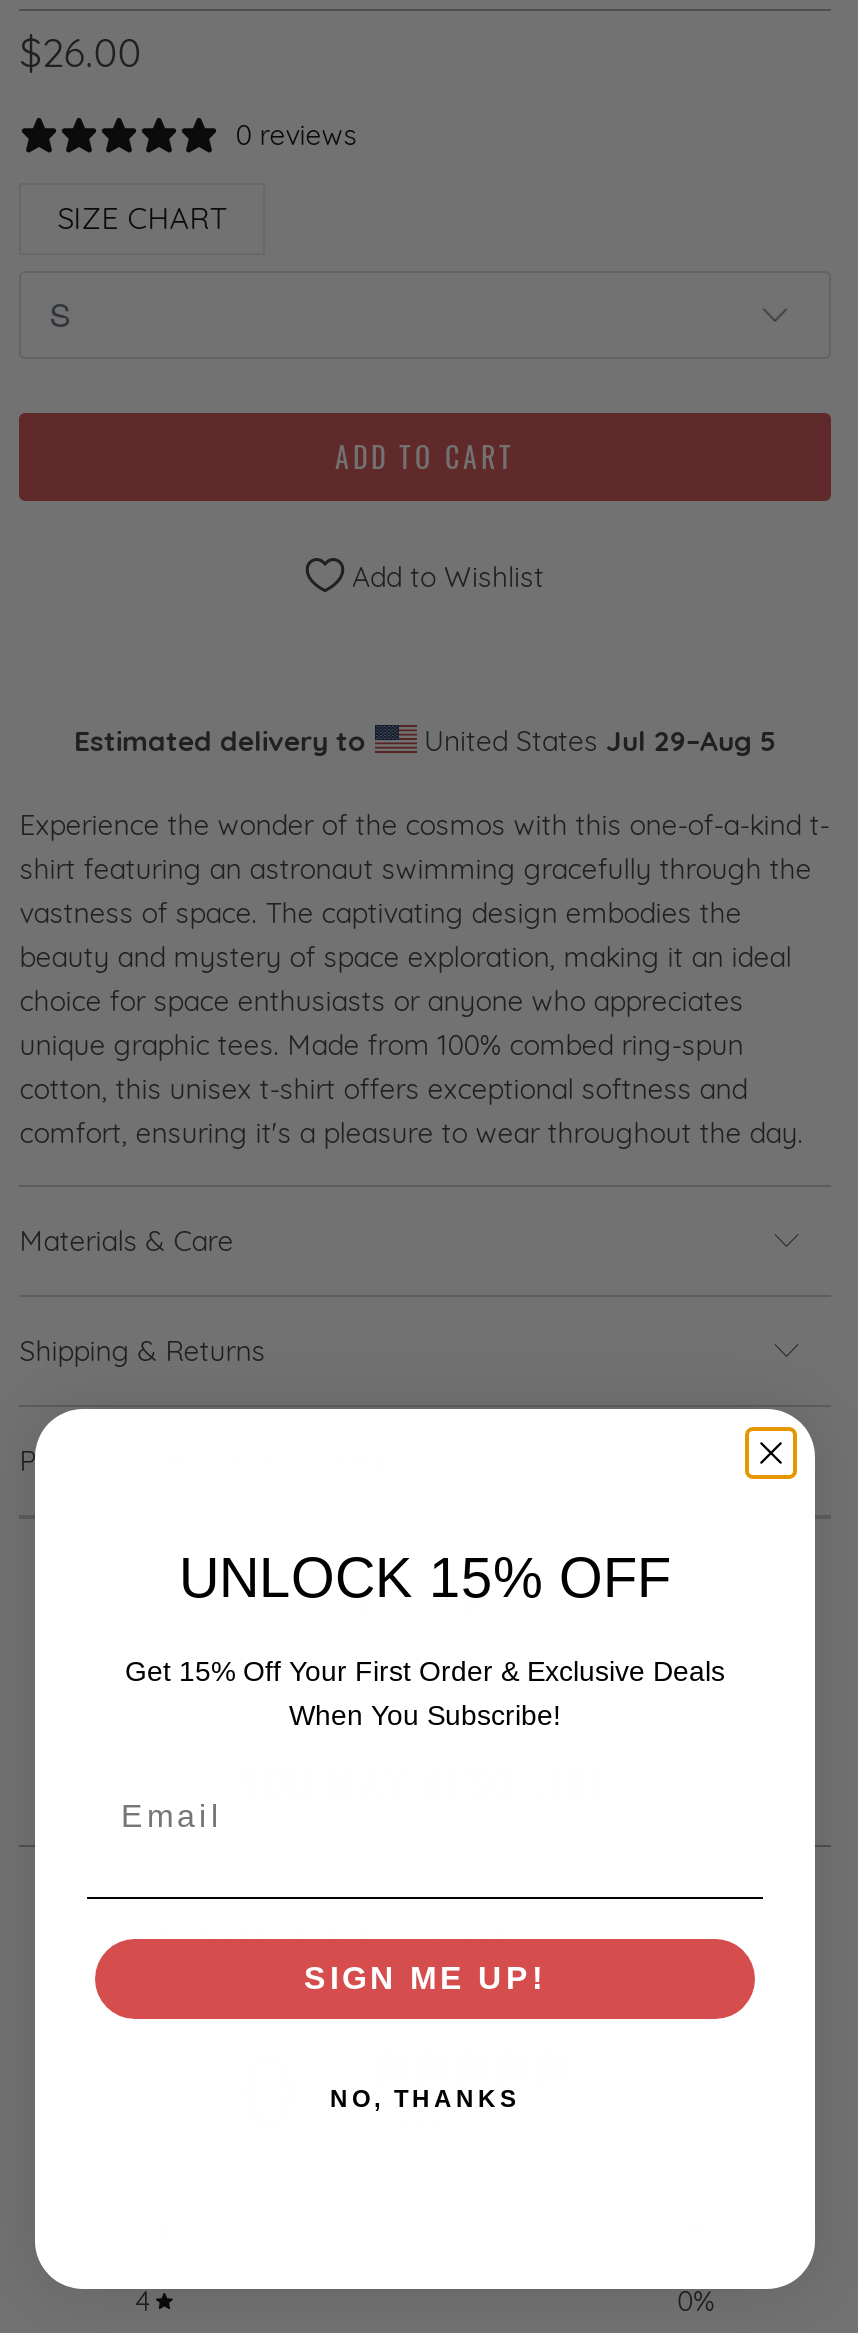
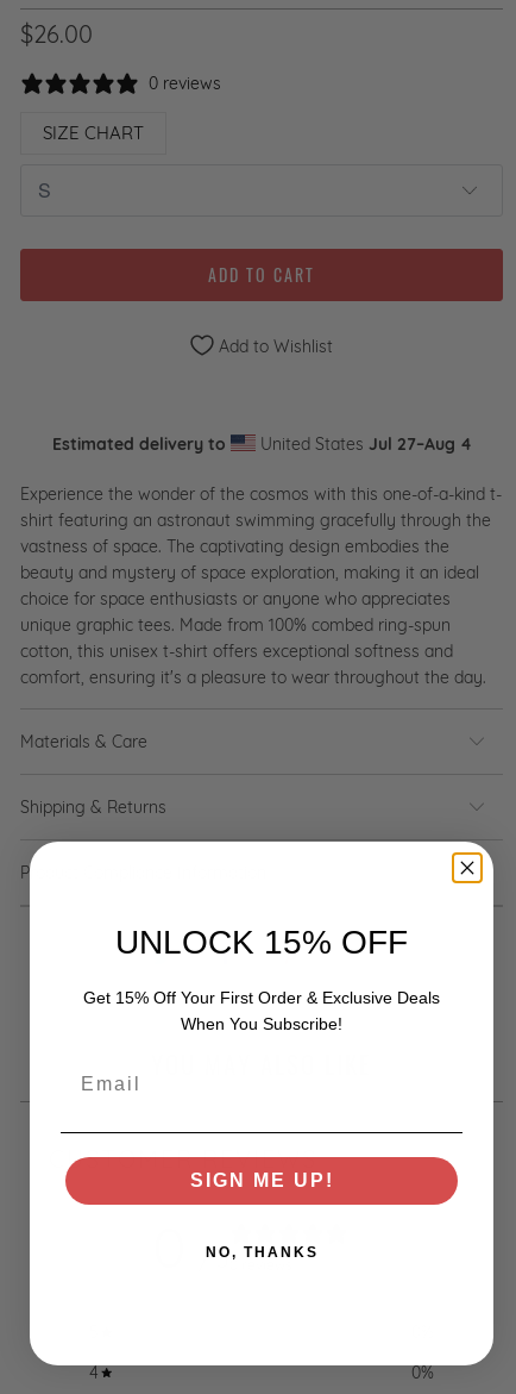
- United States Jul 29–Aug 5
+ United States Jul 27–Aug 4
